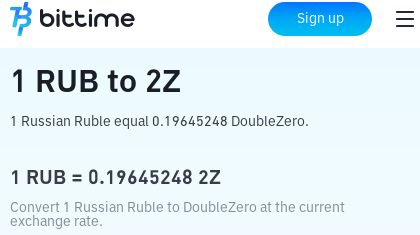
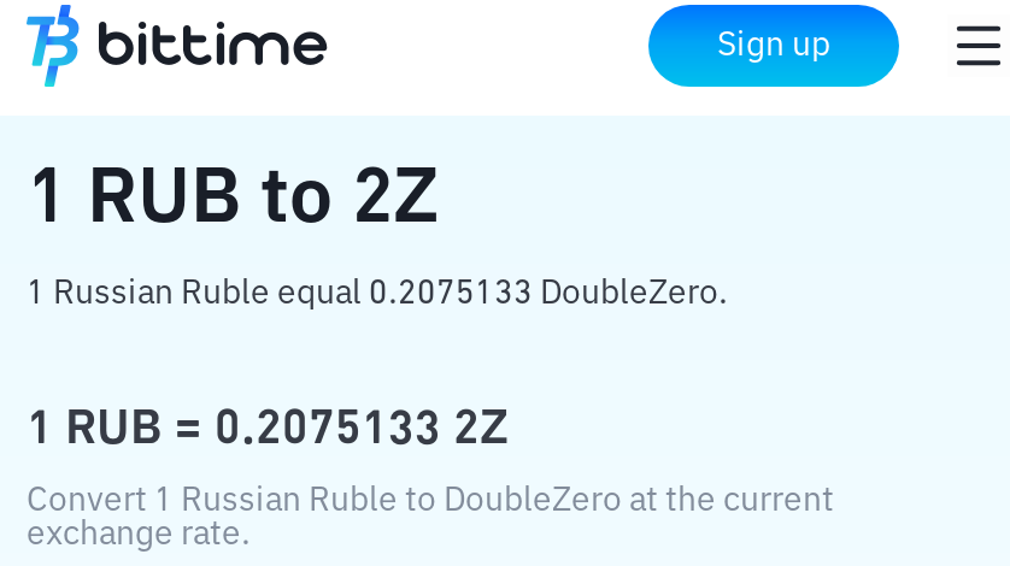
- 1 Russian Ruble equal 0.19645248 DoubleZero.
+ 1 Russian Ruble equal 0.2075133 DoubleZero.

- 1 RUB = 0.19645248 2Z
+ 1 RUB = 0.2075133 2Z
